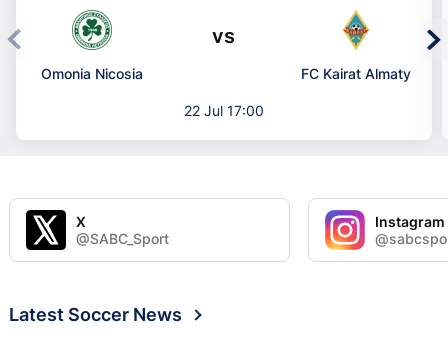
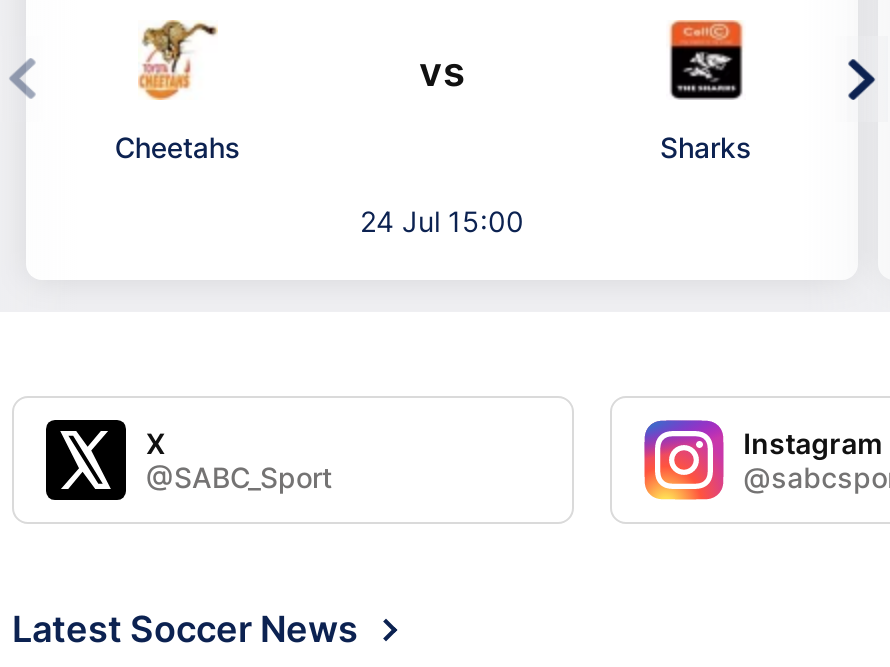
- [image]
- Omonia Nicosia
+ [image]
+ Cheetahs

- [image]
- FC Kairat Almaty
+ [image]
+ Sharks

- 22 Jul 17:00
+ 24 Jul 15:00
